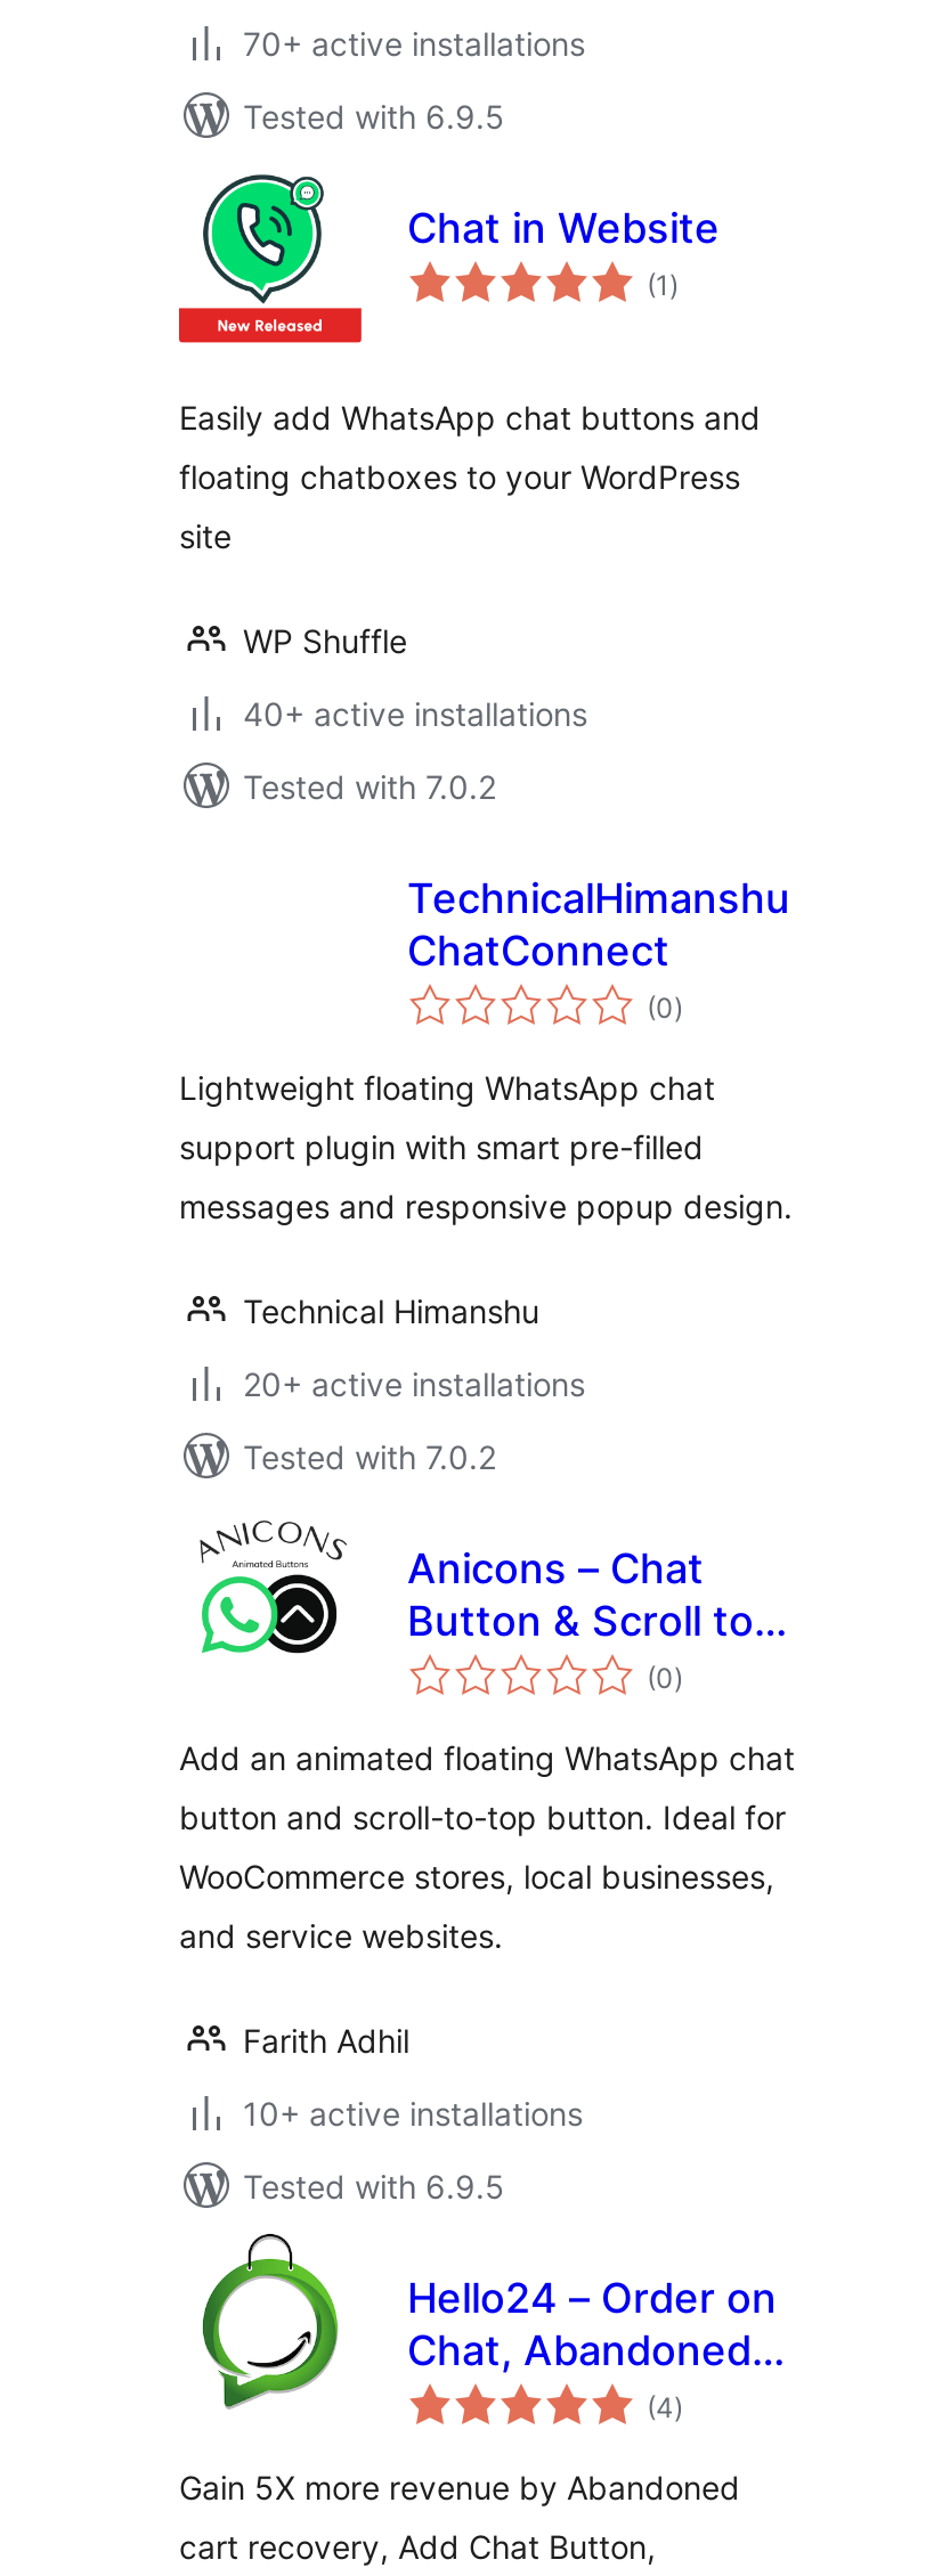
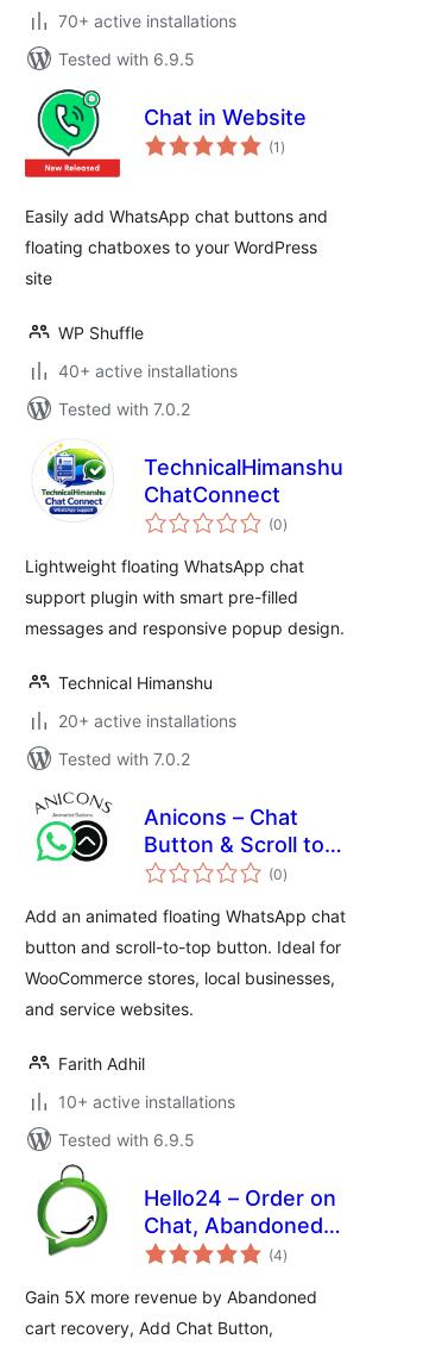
+ [image]
